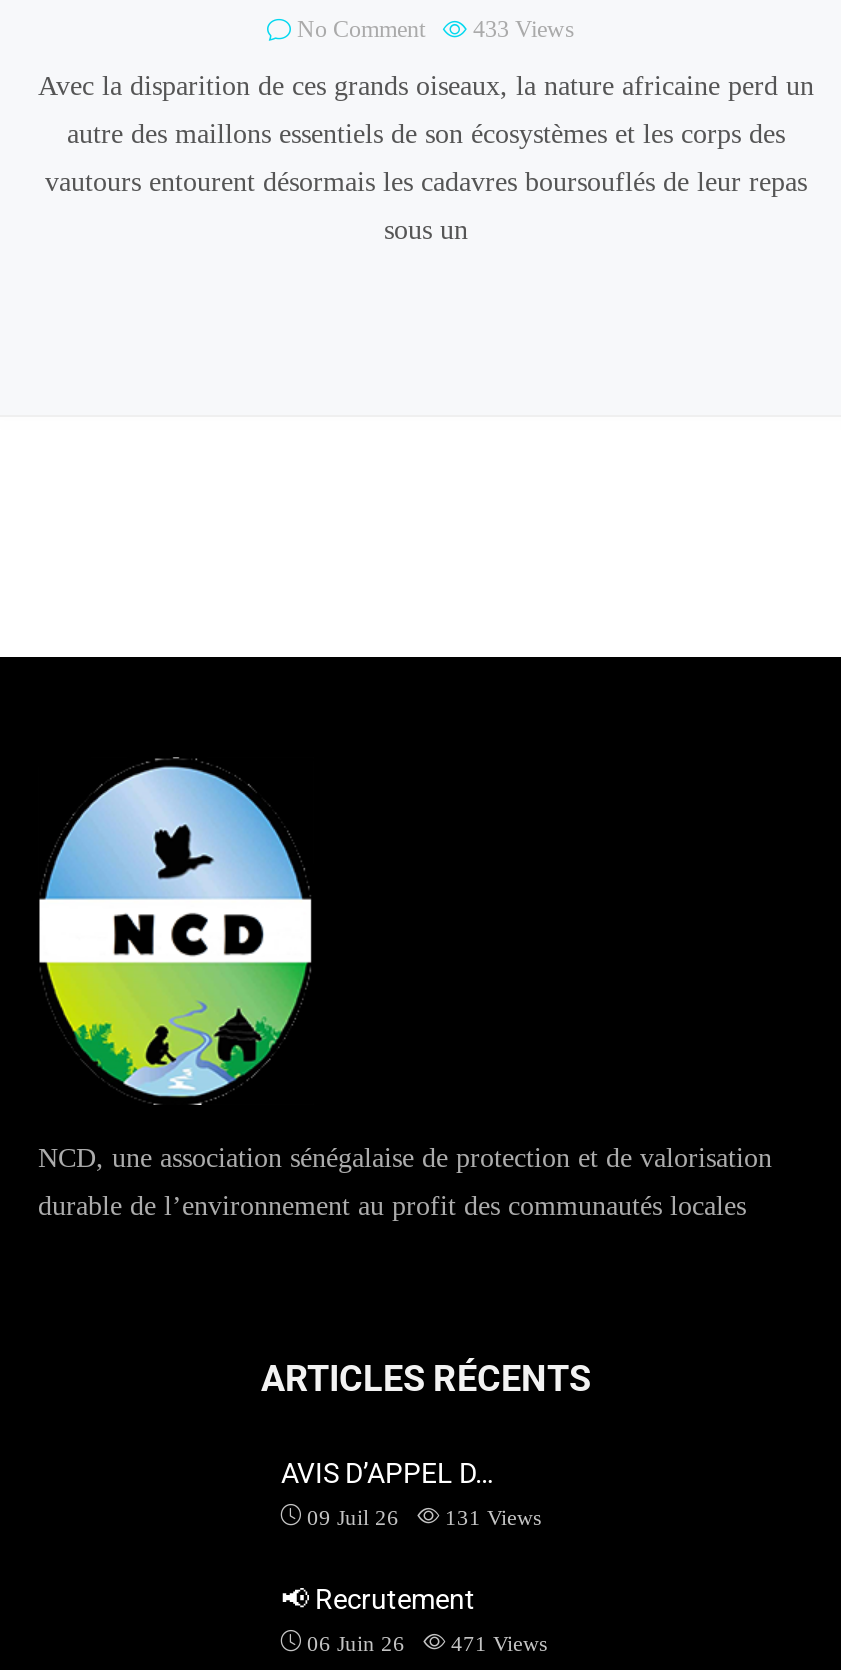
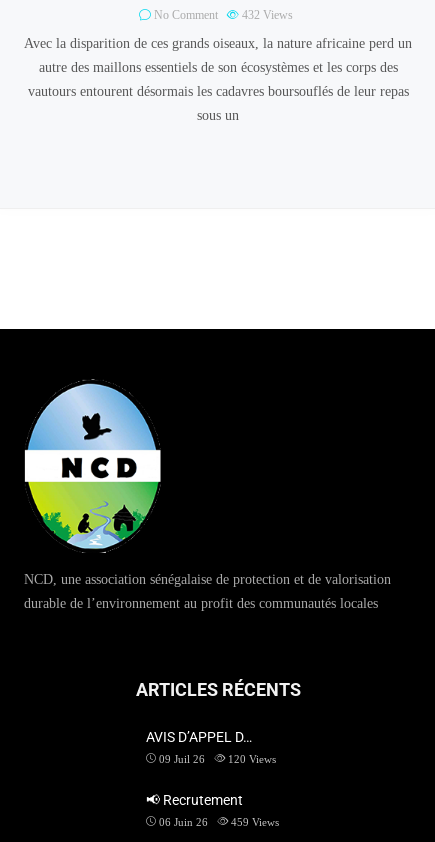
- No Comment 433 Views
+ No Comment 432 Views

- 09 Juil 26 131 Views
+ 09 Juil 26 120 Views

- 06 Juin 26 471 Views
+ 06 Juin 26 459 Views
